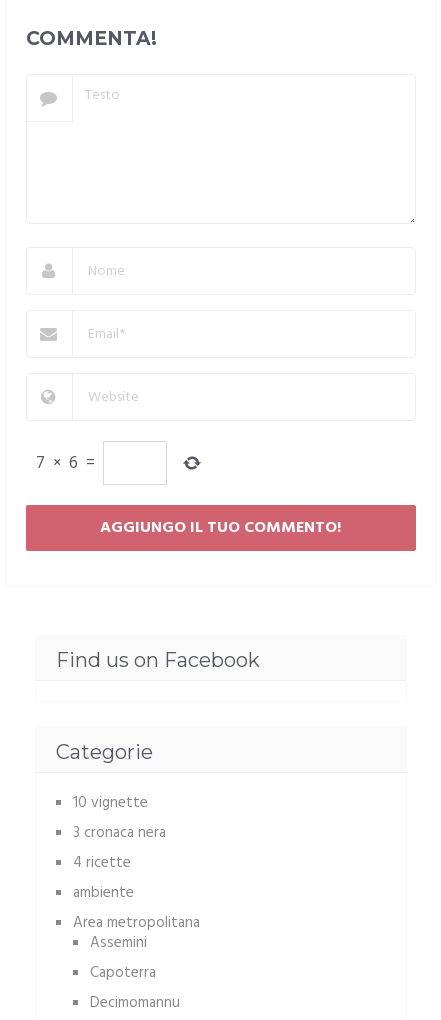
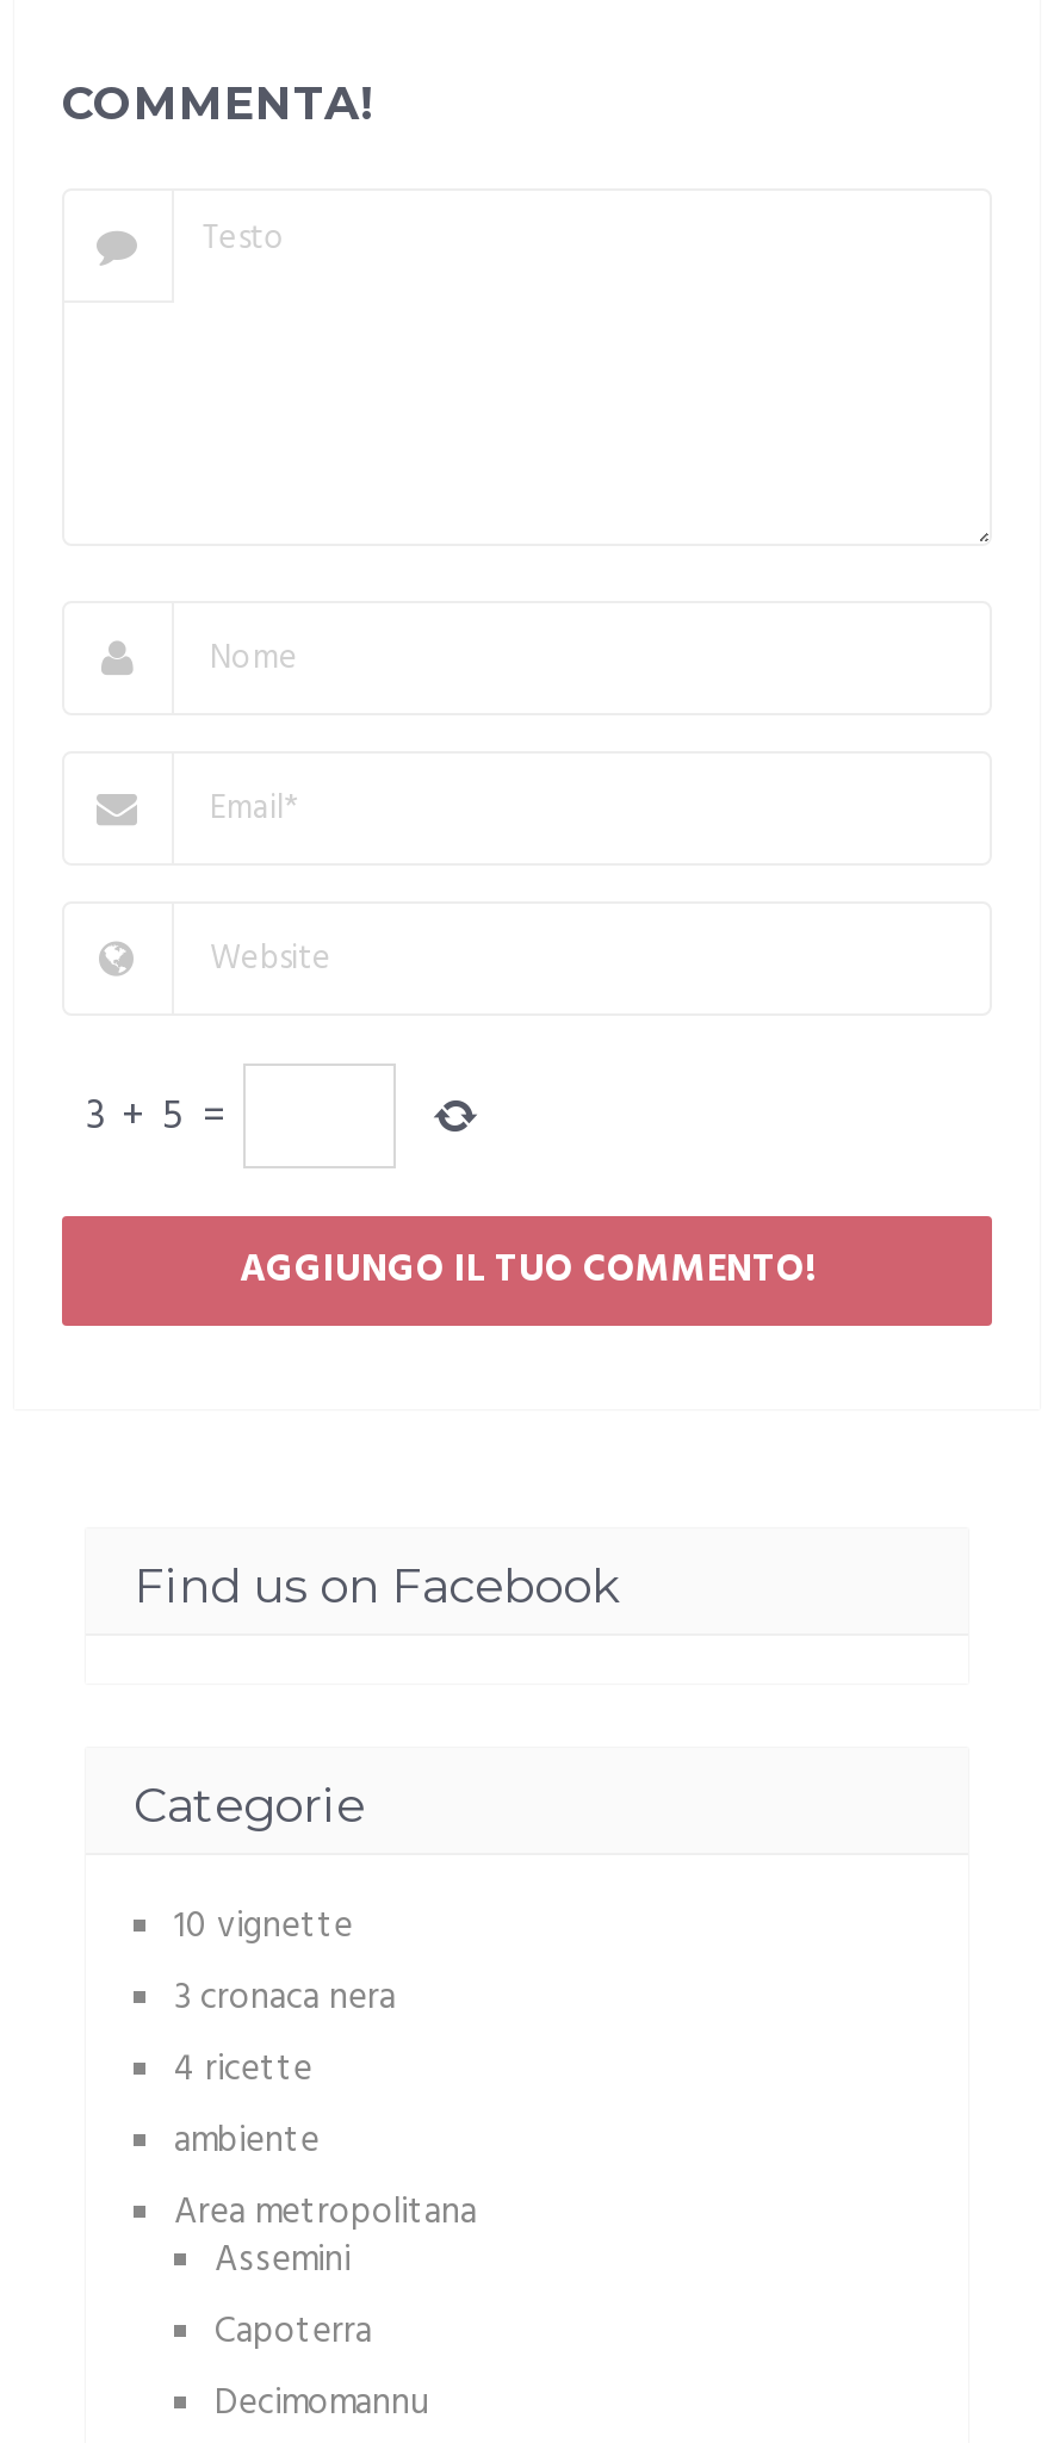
- 7 × 6 =
+ 3 + 5 =
